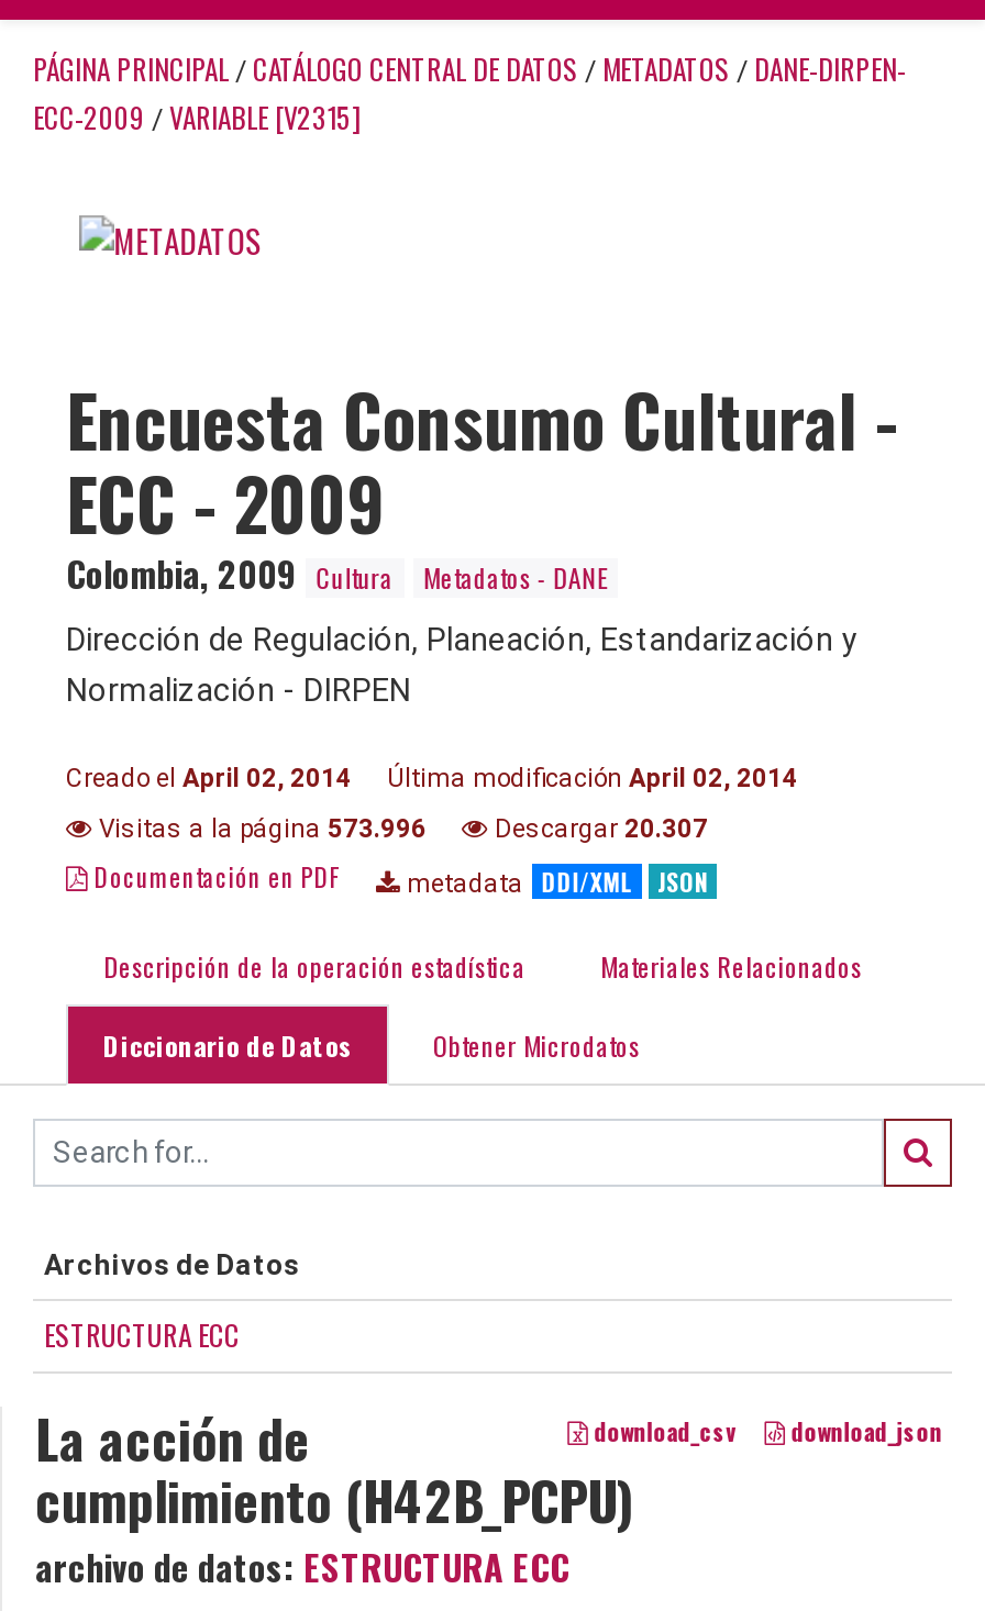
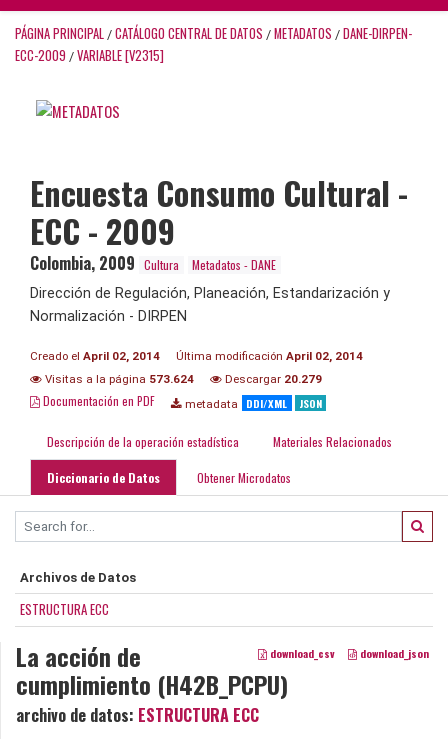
- Visitas a la página 573.996
+ Visitas a la página 573.624

- Descargar 20.307
+ Descargar 20.279
